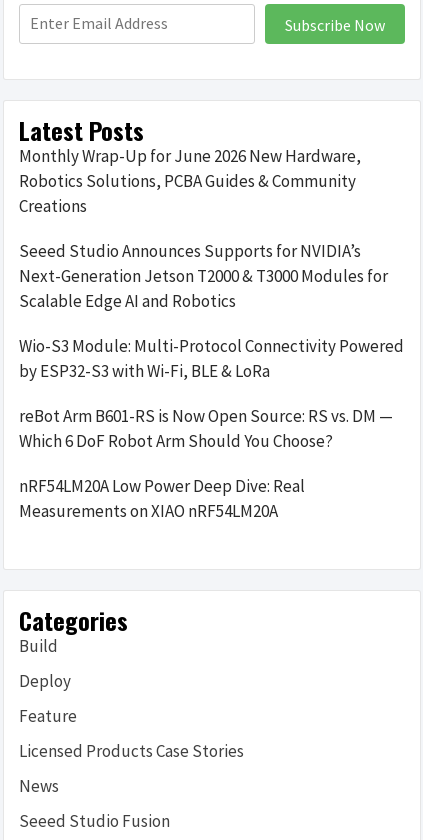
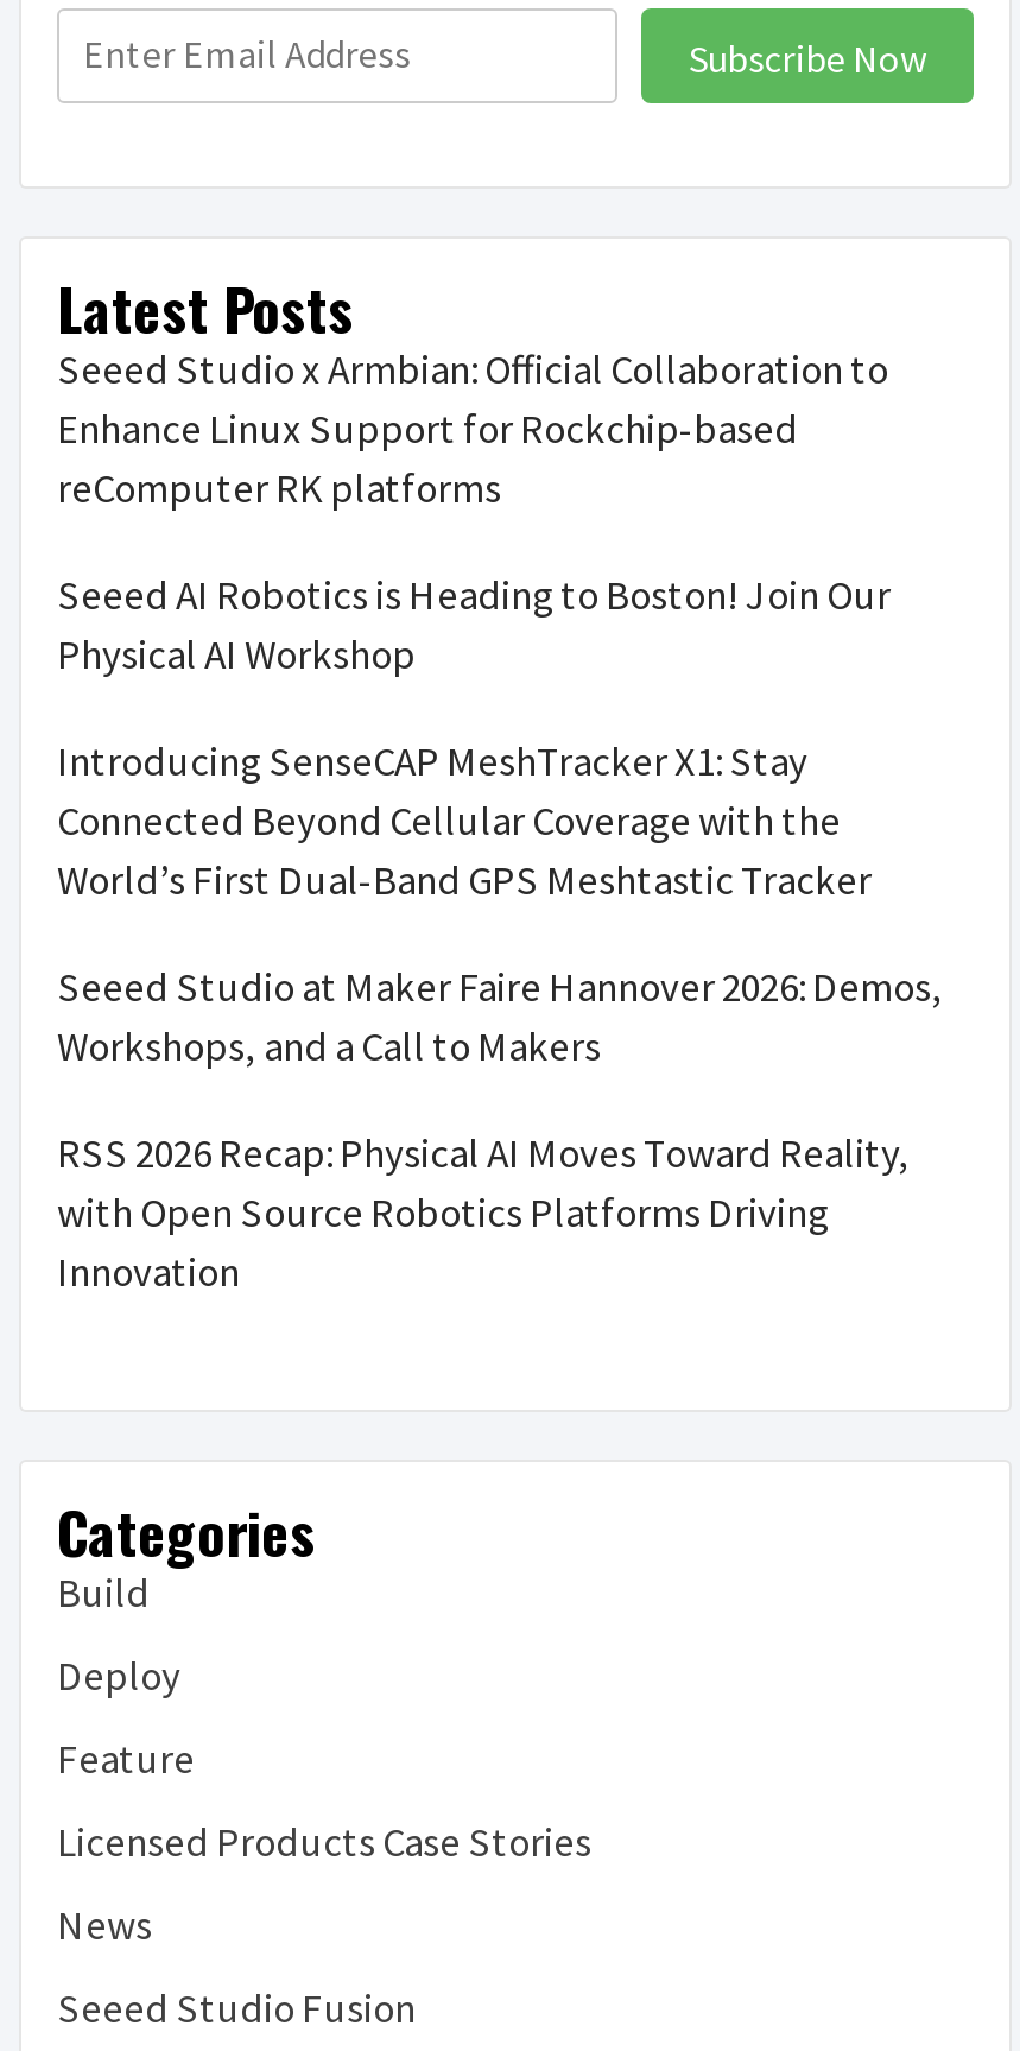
- Monthly Wrap-Up for June 2026 New Hardware,
- Robotics Solutions, PCBA Guides & Community
- Creations
+ Seeed Studio x Armbian: Official Collaboration to
+ Enhance Linux Support for Rockchip-based
+ reComputer RK platforms

- Seeed Studio Announces Supports for NVIDIA’s
- Next-Generation Jetson T2000 & T3000 Modules for
- Scalable Edge AI and Robotics
+ Seeed AI Robotics is Heading to Boston! Join Our
+ Physical AI Workshop

- Wio-S3 Module: Multi-Protocol Connectivity Powered
- by ESP32-S3 with Wi-Fi, BLE & LoRa
+ Introducing SenseCAP MeshTracker X1: Stay
+ Connected Beyond Cellular Coverage with the
+ World’s First Dual-Band GPS Meshtastic Tracker

- reBot Arm B601-RS is Now Open Source: RS vs. DM —
- Which 6 DoF Robot Arm Should You Choose?
+ Seeed Studio at Maker Faire Hannover 2026: Demos,
+ Workshops, and a Call to Makers

- nRF54LM20A Low Power Deep Dive: Real
- Measurements on XIAO nRF54LM20A
+ RSS 2026 Recap: Physical AI Moves Toward Reality,
+ with Open Source Robotics Platforms Driving
+ Innovation
